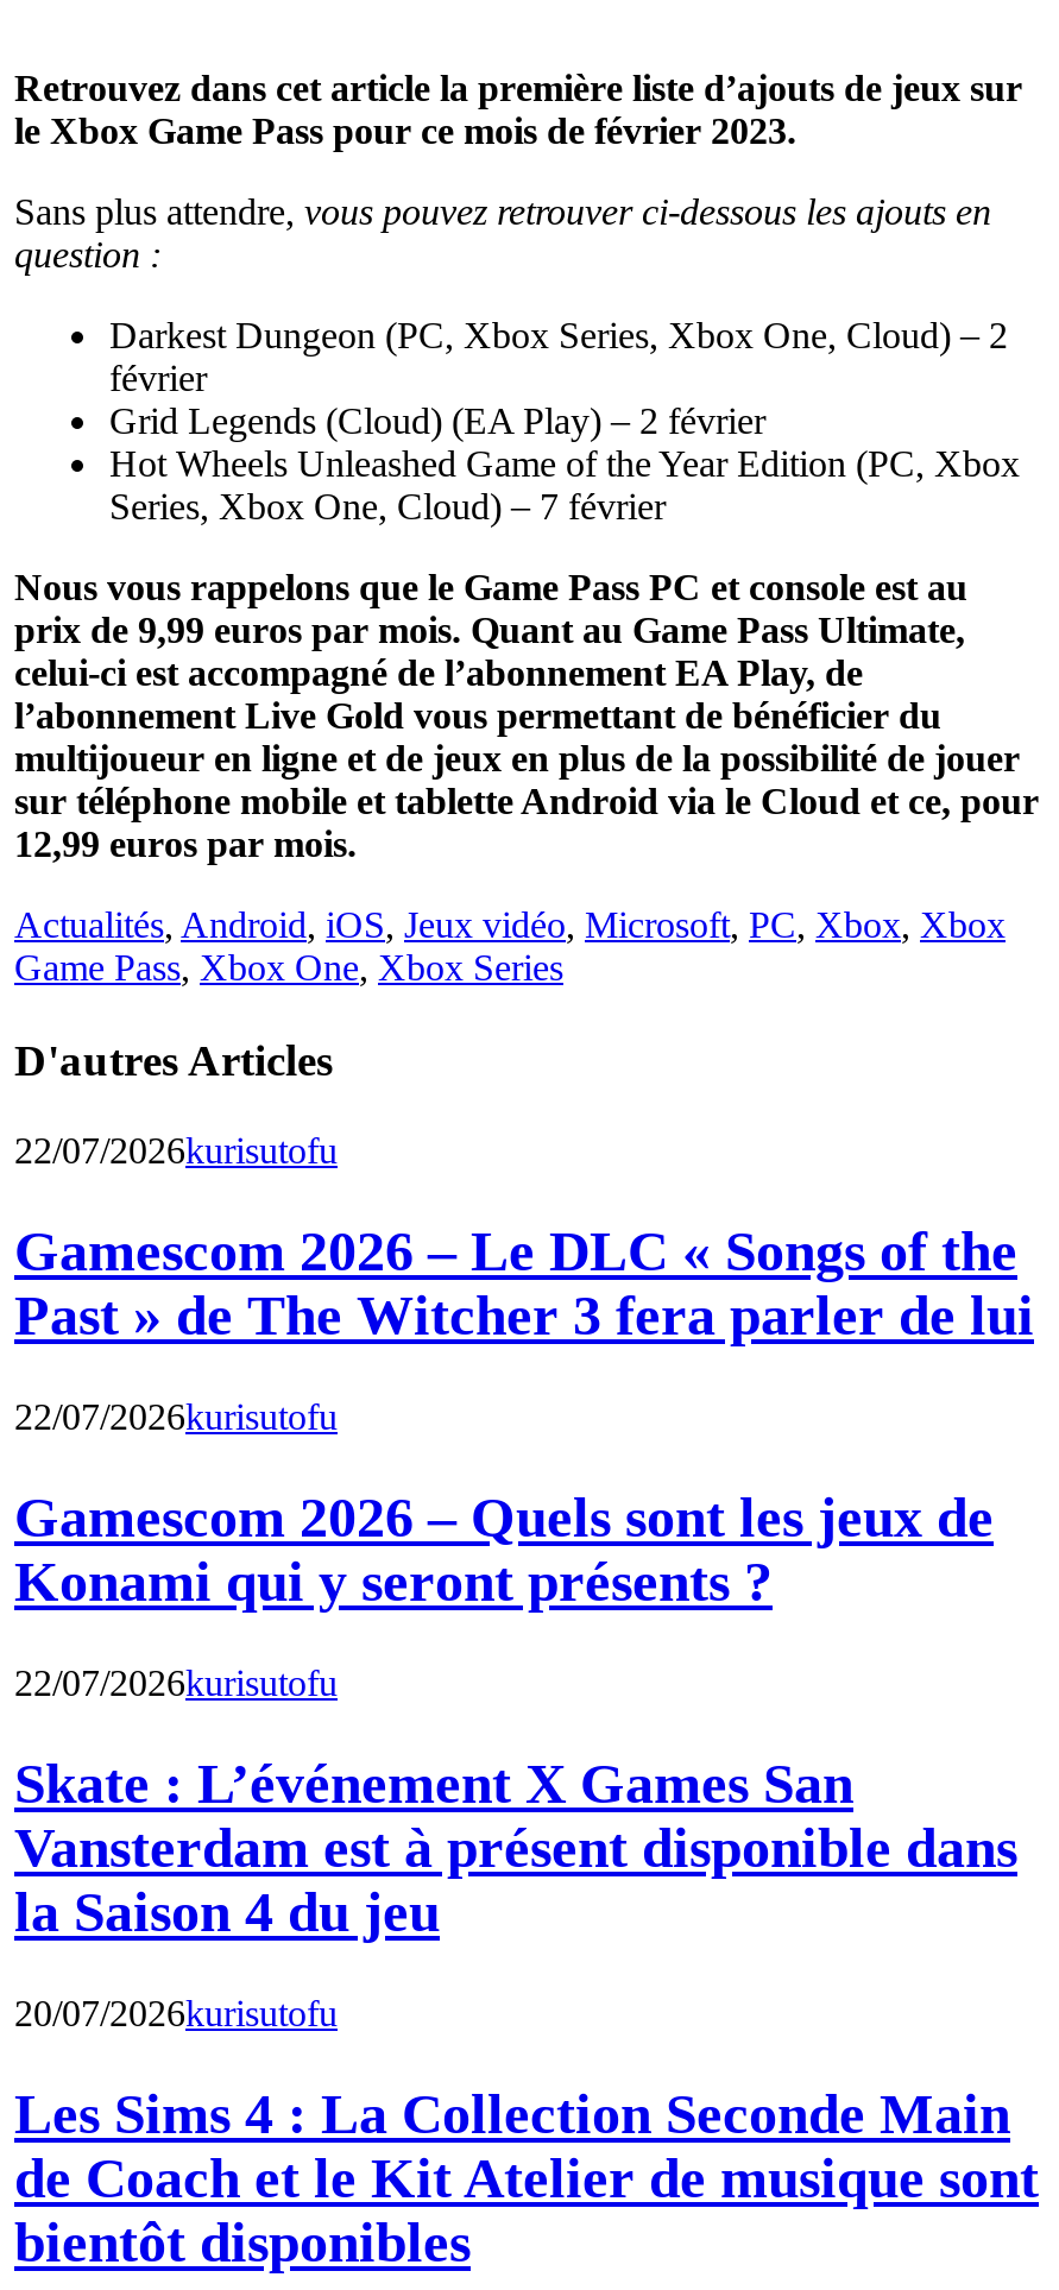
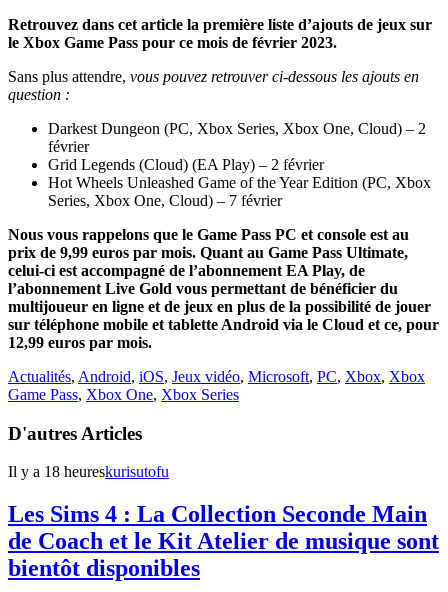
- 22/07/2026kurisutofu
- Gamescom 2026 – Le DLC « Songs of the
- Past » de The Witcher 3 fera parler de lui
- 22/07/2026kurisutofu
- Gamescom 2026 – Quels sont les jeux de
- Konami qui y seront présents ?
- 22/07/2026kurisutofu
- Skate : L’événement X Games San
- Vansterdam est à présent disponible dans
- la Saison 4 du jeu
- 20/07/2026kurisutofu
+ Il y a 18 heureskurisutofu
